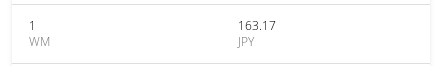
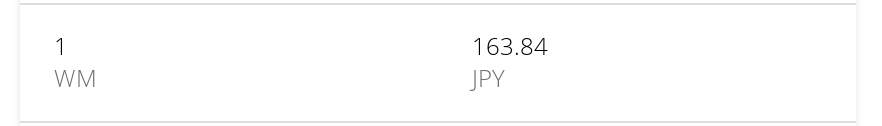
- 163.17
+ 163.84
